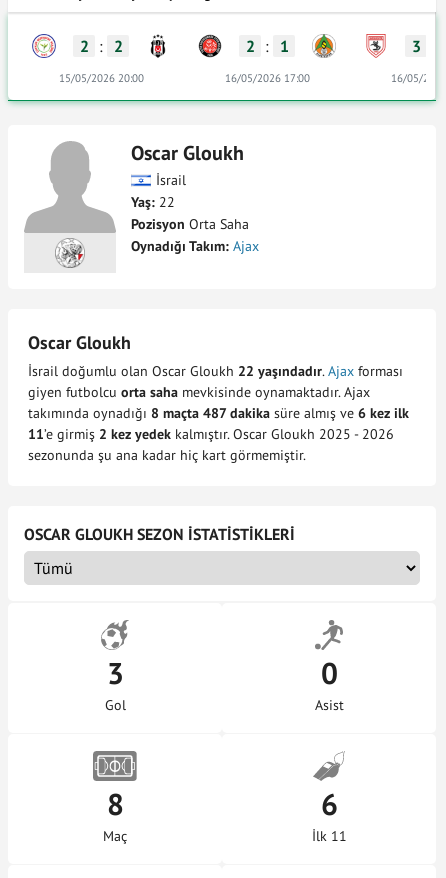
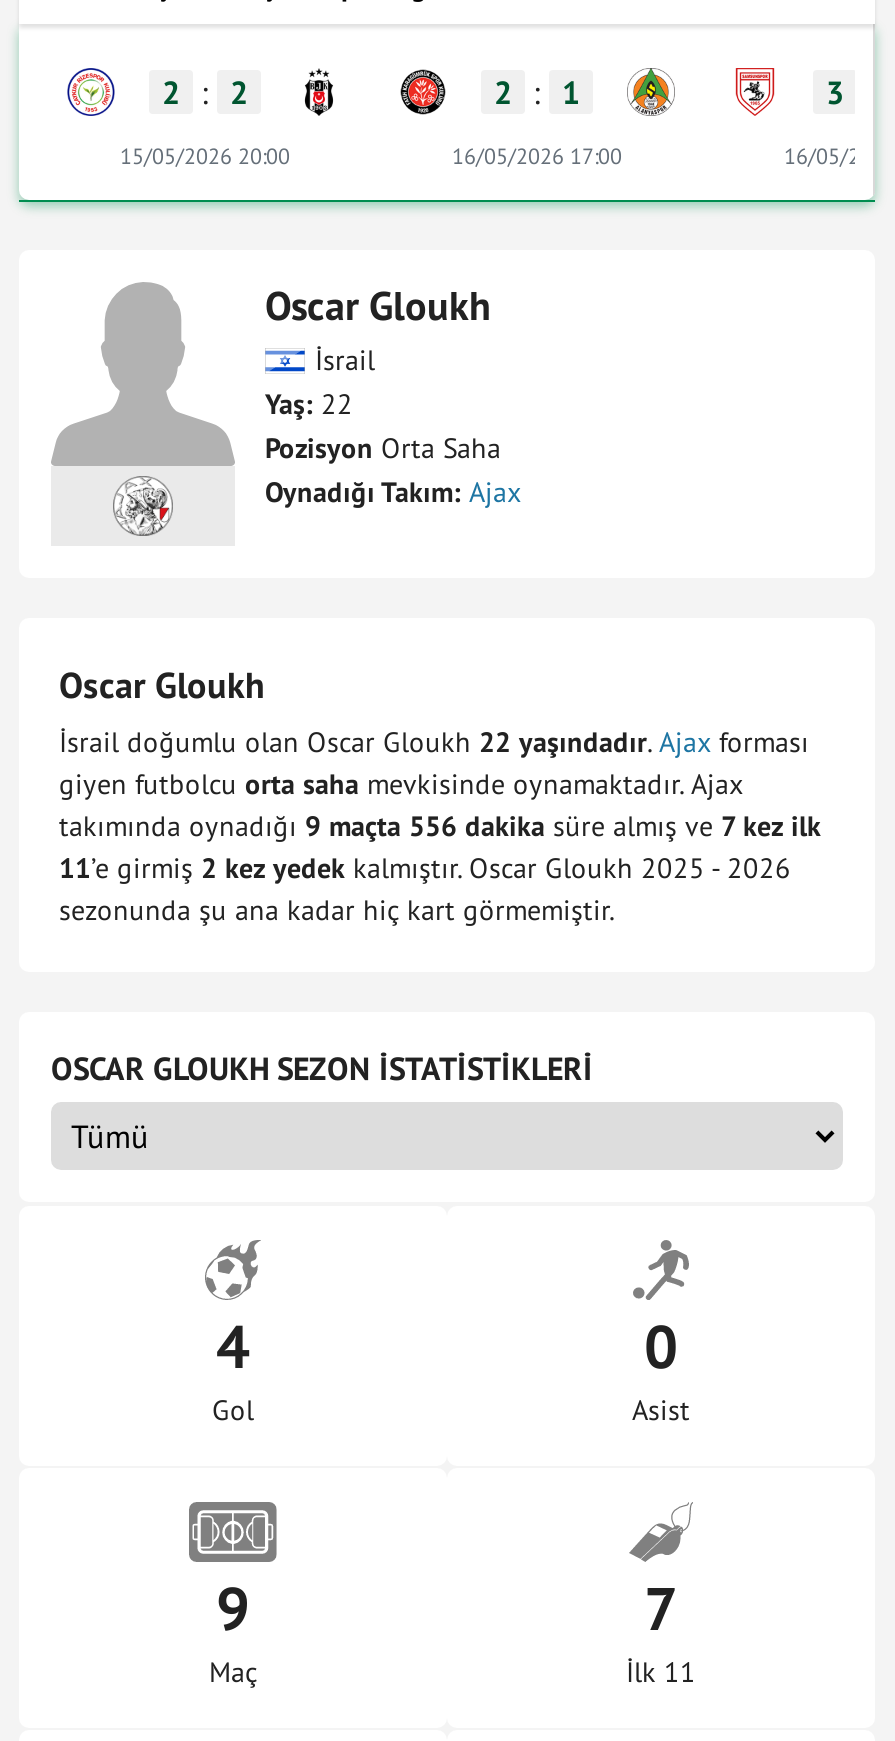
- takımında oynadığı 8 maçta 487 dakika süre almış ve 6 kez ilk
+ takımında oynadığı 9 maçta 556 dakika süre almış ve 7 kez ilk

- 3
+ 4

- 8
+ 9

- 6
+ 7
